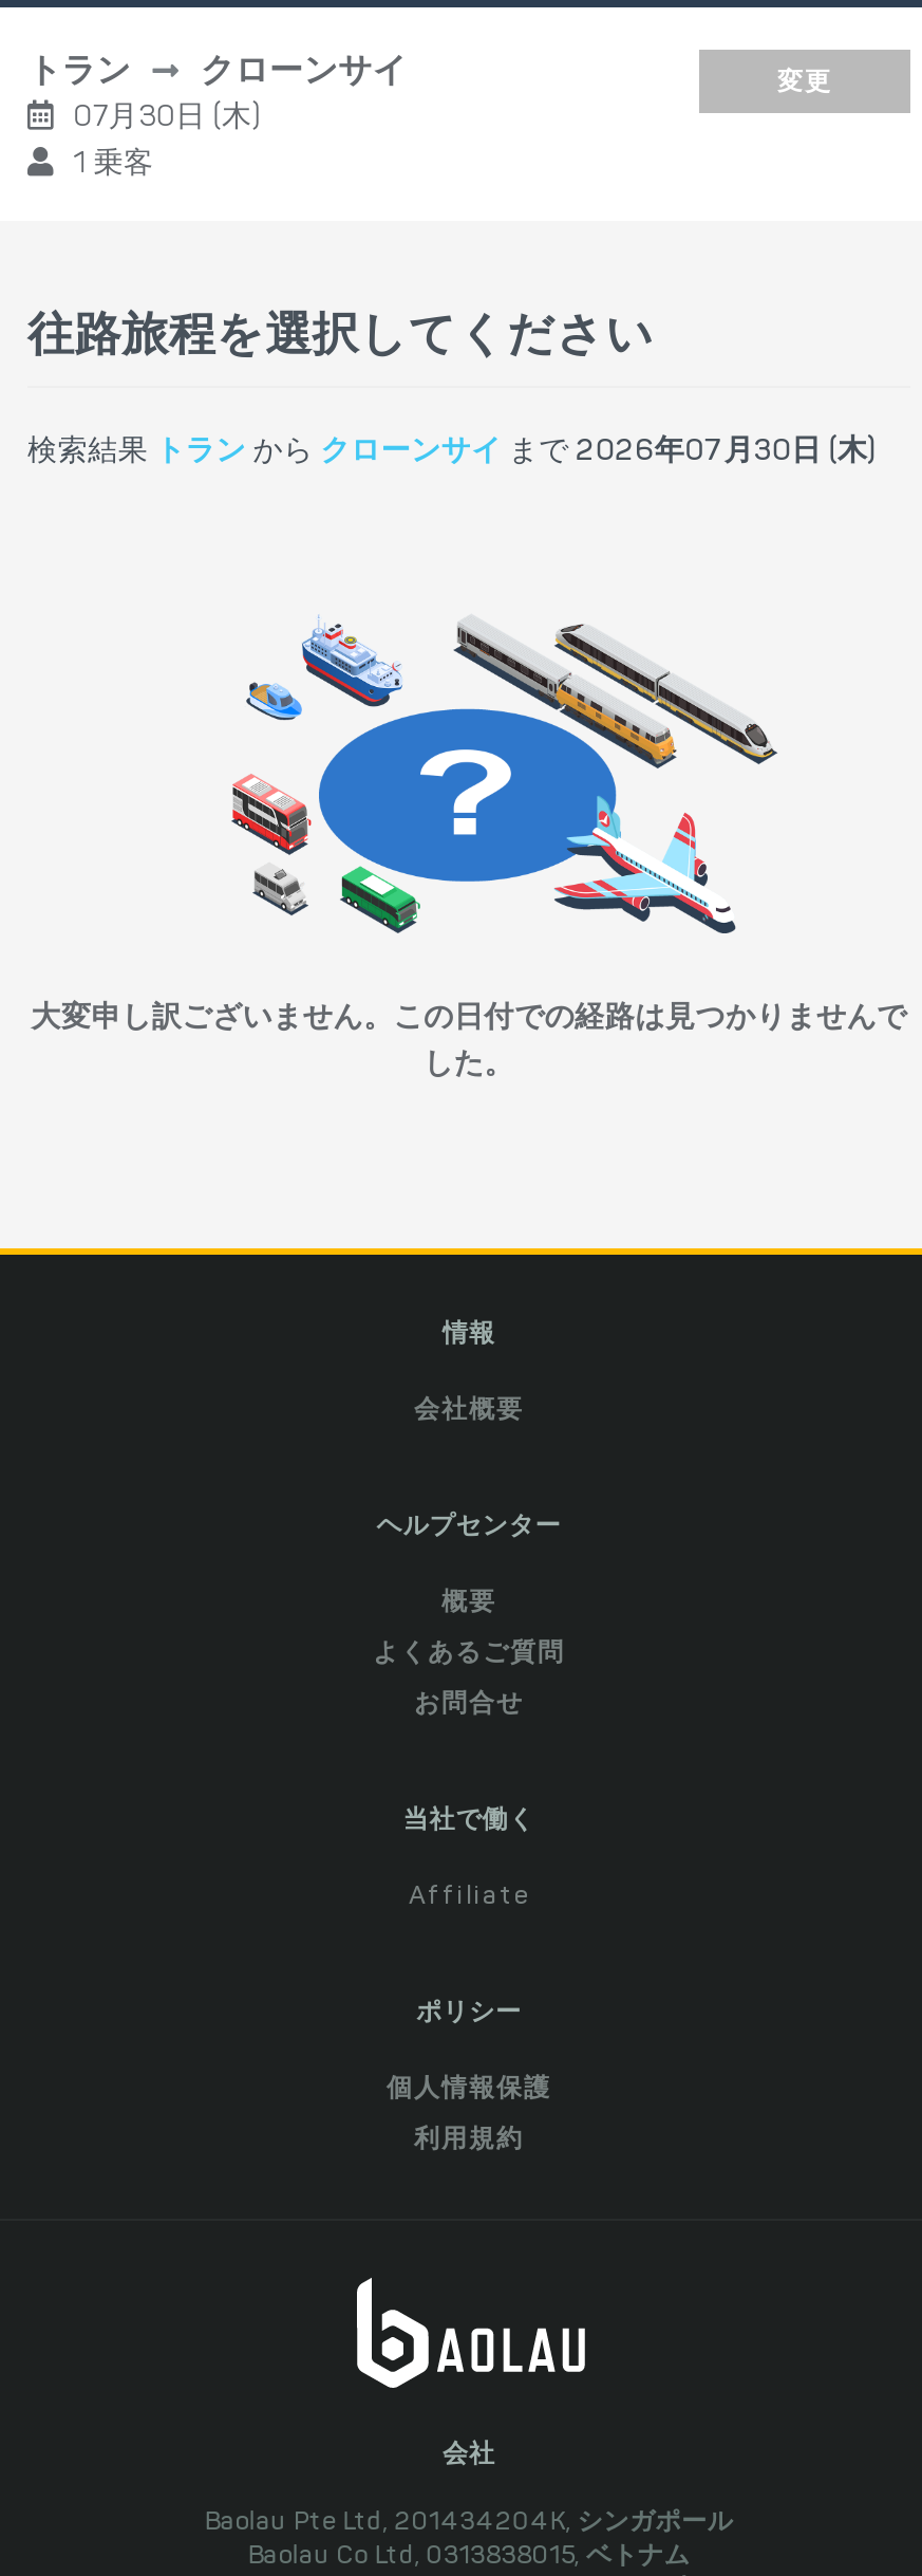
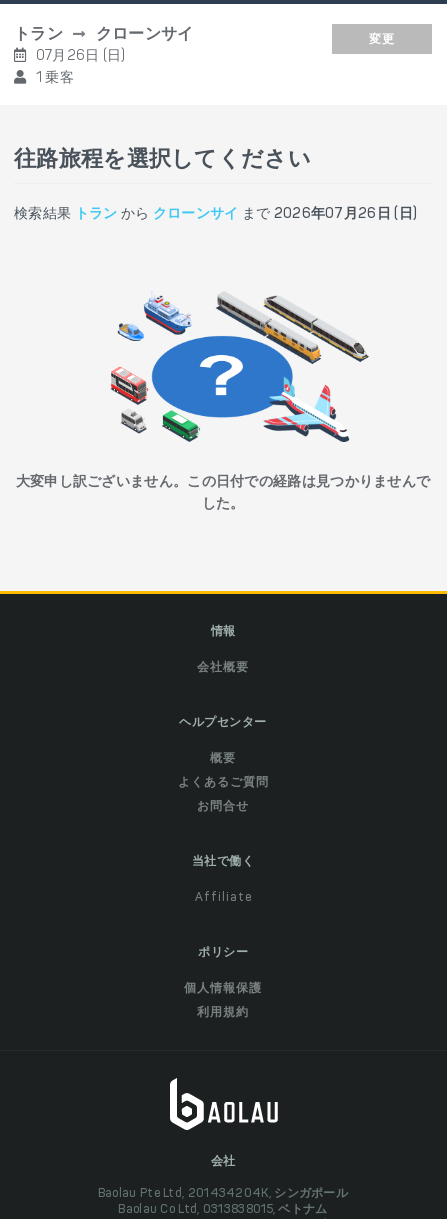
- 07月30日 (木)
+ 07月26日 (日)

- 検索結果トランからクローンサイまで2026年07月30日 (木)
+ 検索結果トランからクローンサイまで2026年07月26日 (日)
